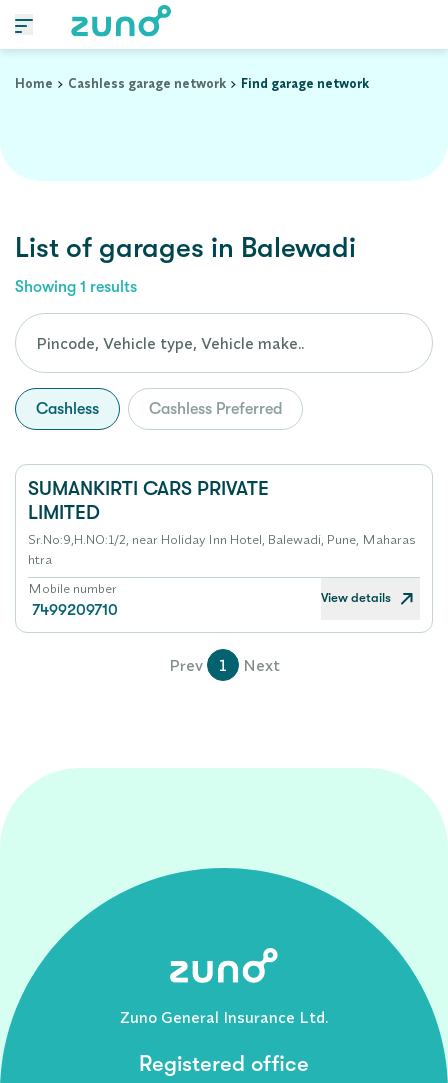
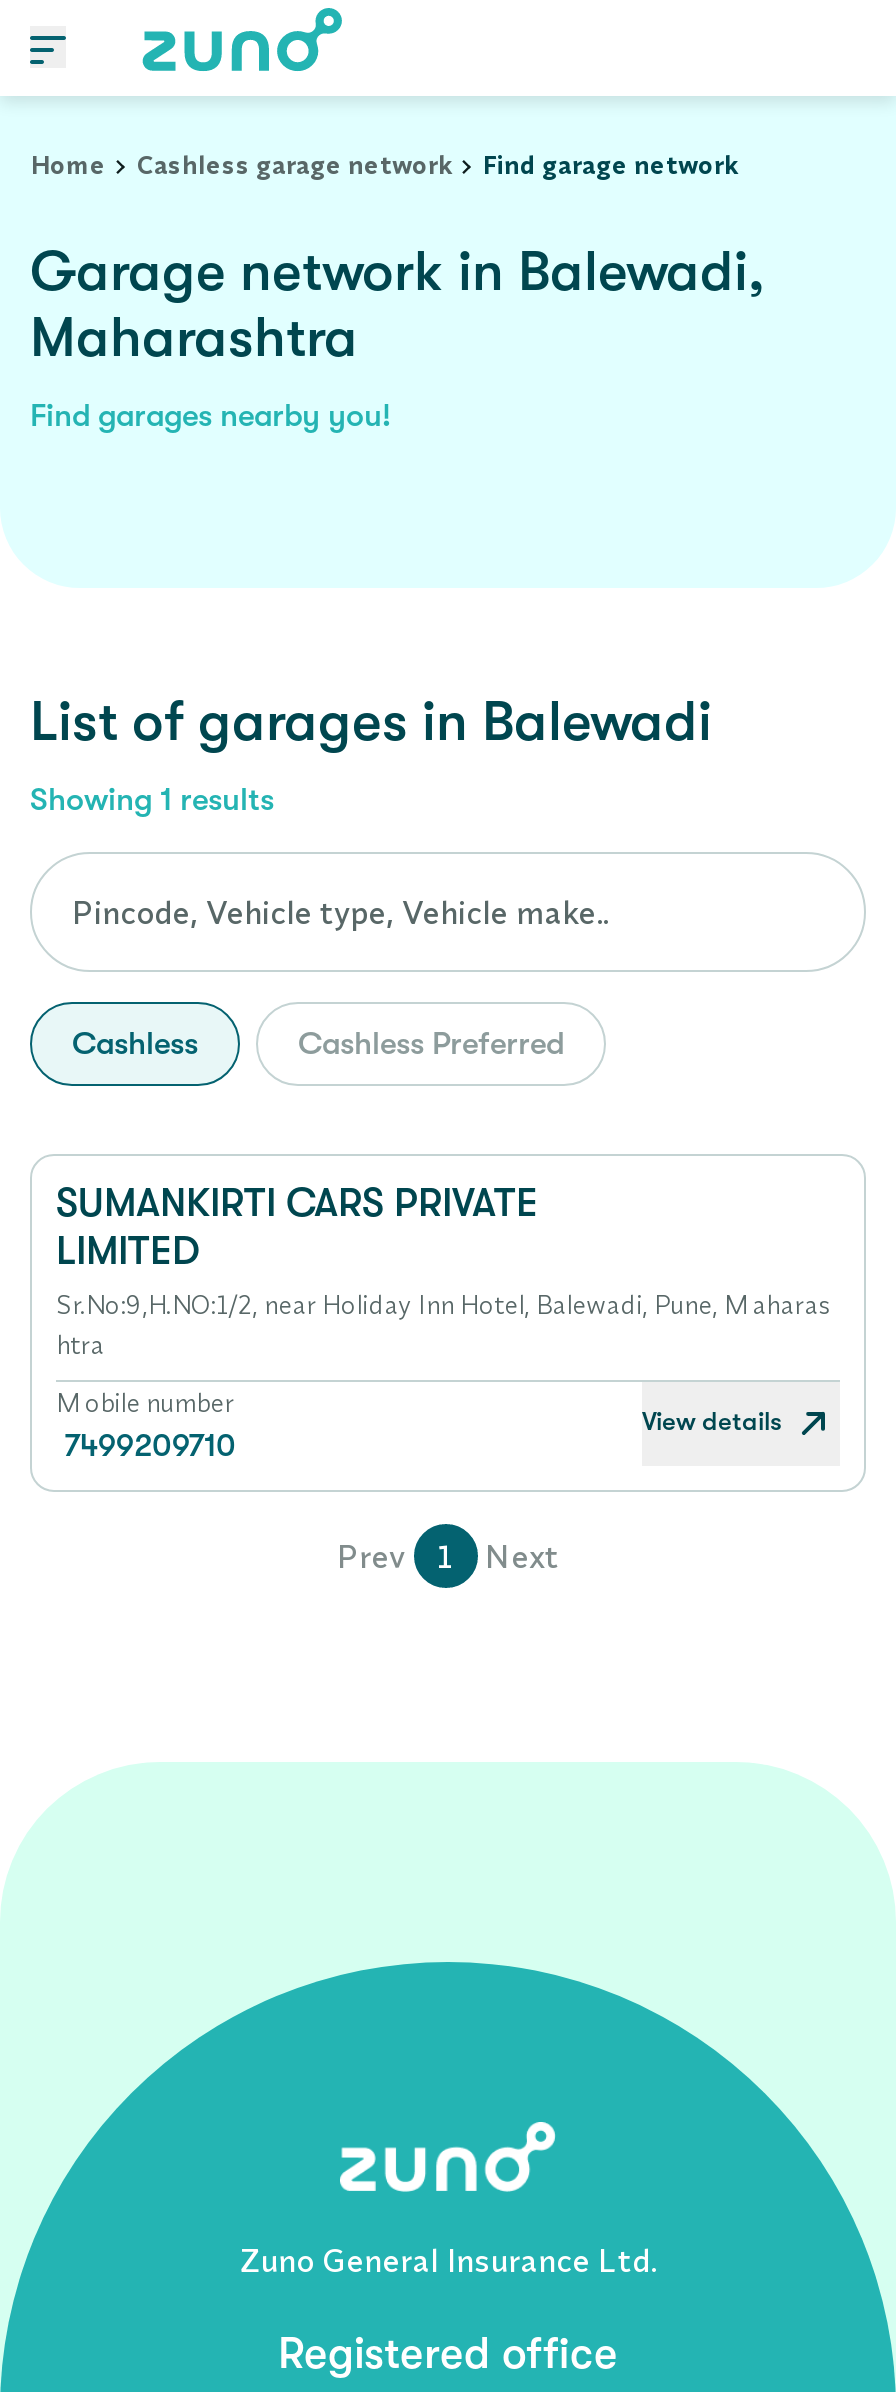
+ Garage network in Balewadi,
+ Maharashtra
+ Find garages nearby you!
